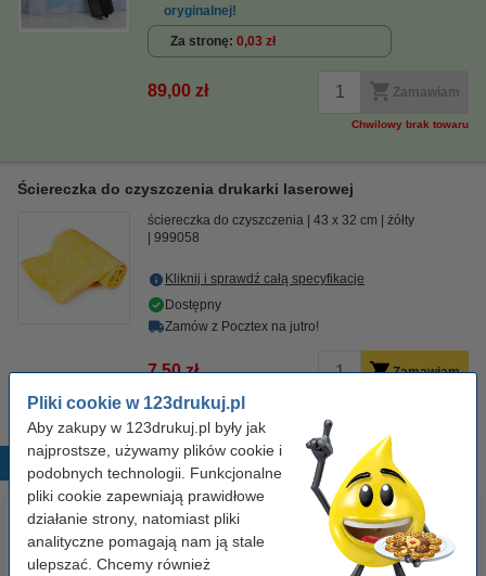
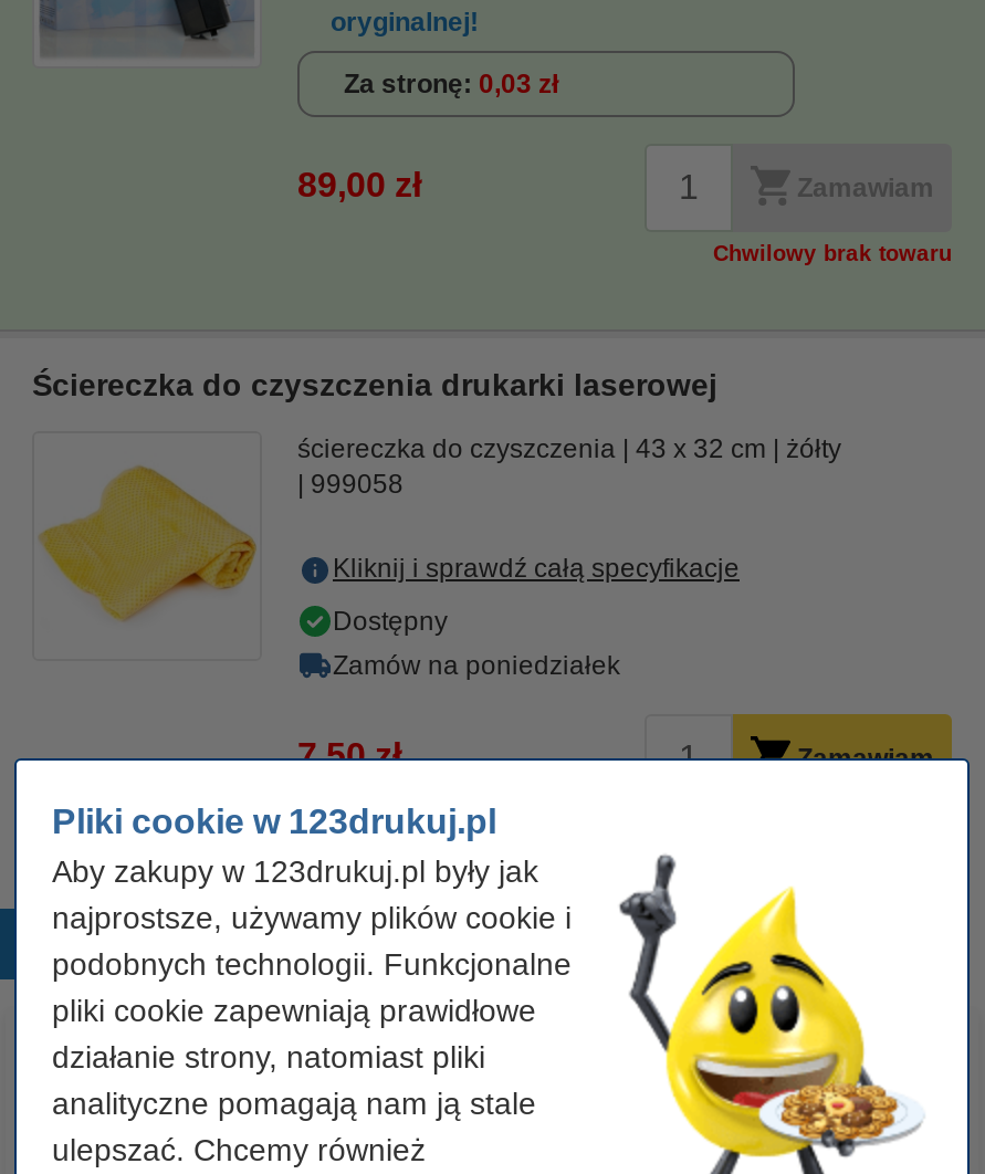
- Zamów z Pocztex na jutro!
+ Zamów na poniedziałek
